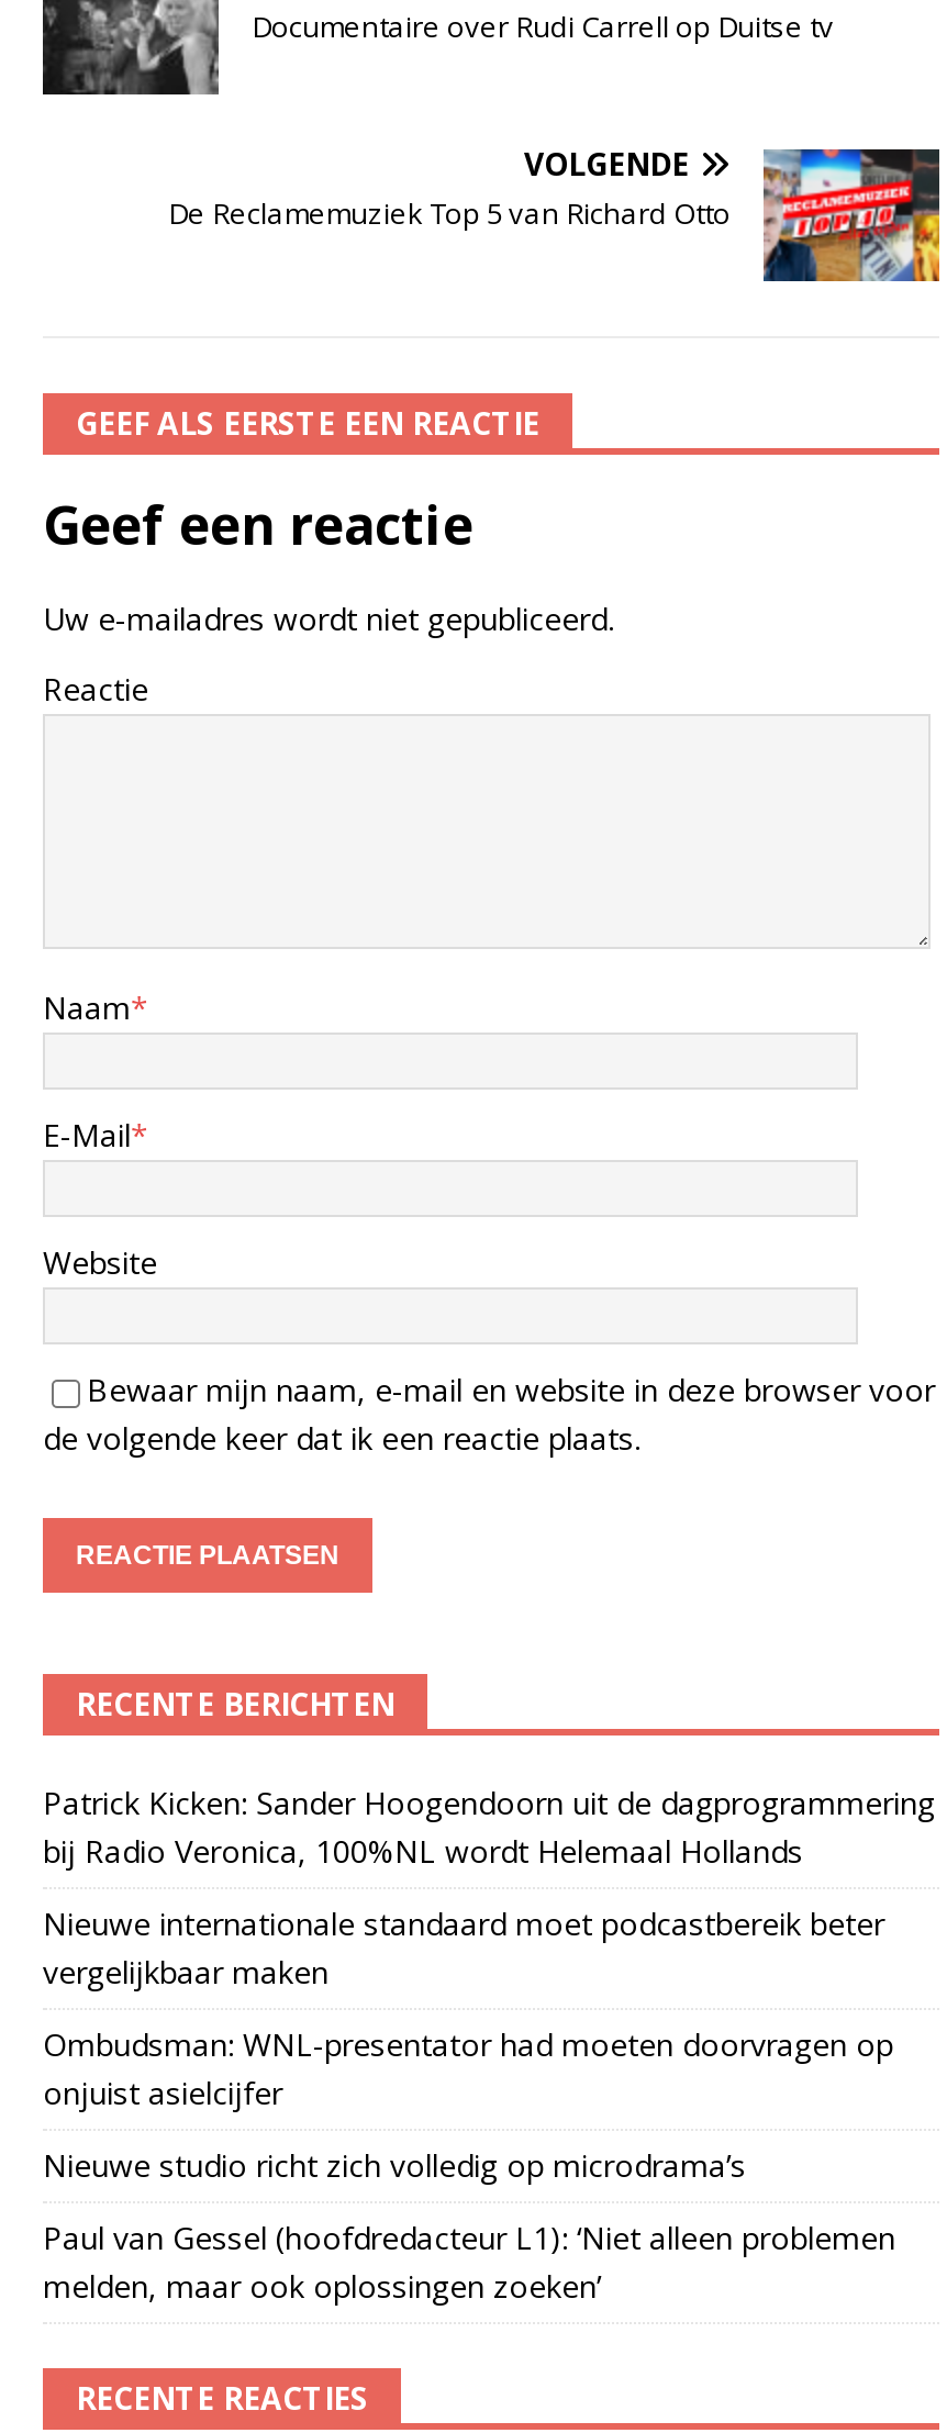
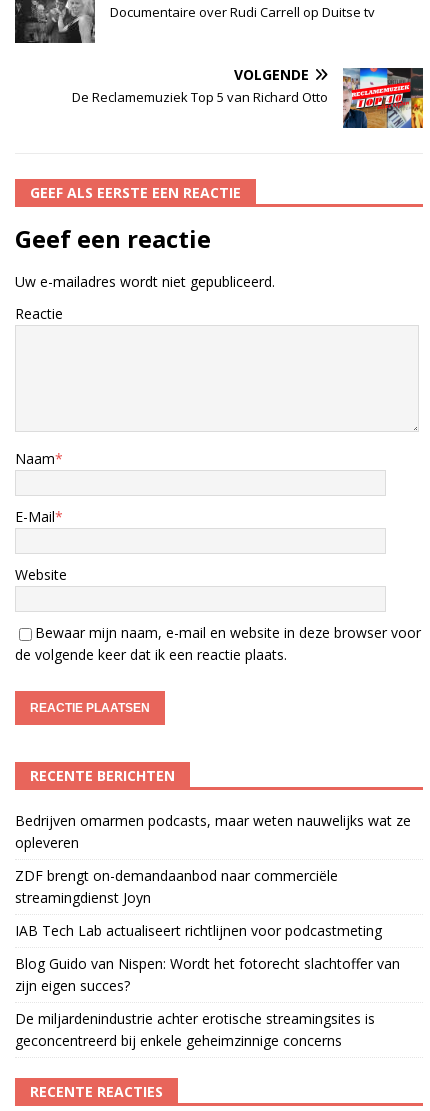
- Patrick Kicken: Sander Hoogendoorn uit de dagprogrammering
- bij Radio Veronica, 100%NL wordt Helemaal Hollands
+ Bedrijven omarmen podcasts, maar weten nauwelijks wat ze
+ opleveren

- Nieuwe internationale standaard moet podcastbereik beter
- vergelijkbaar maken
+ ZDF brengt on-demandaanbod naar commerciële
+ streamingdienst Joyn

- Ombudsman: WNL-presentator had moeten doorvragen op
- onjuist asielcijfer
+ IAB Tech Lab actualiseert richtlijnen voor podcastmeting

- Nieuwe studio richt zich volledig op microdrama’s
+ Blog Guido van Nispen: Wordt het fotorecht slachtoffer van
+ zijn eigen succes?

- Paul van Gessel (hoofdredacteur L1): ‘Niet alleen problemen
- melden, maar ook oplossingen zoeken’
+ De miljardenindustrie achter erotische streamingsites is
+ geconcentreerd bij enkele geheimzinnige concerns
